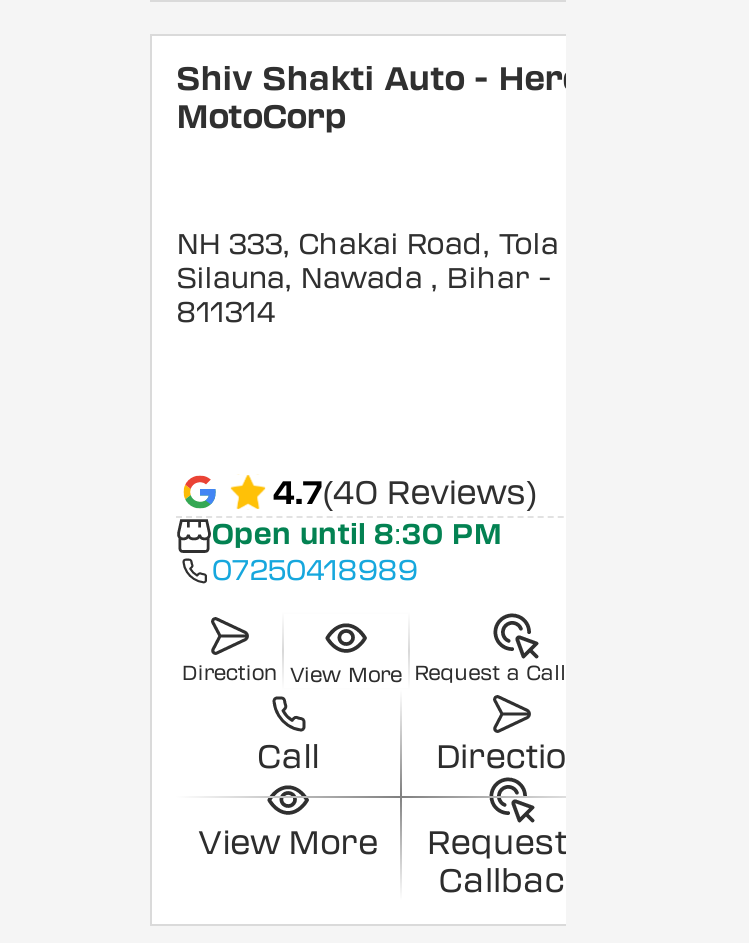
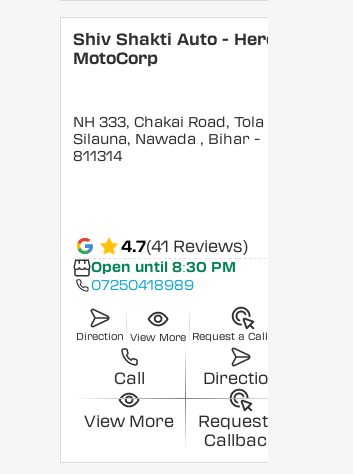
- 4.7(40 Reviews)
+ 4.7(41 Reviews)
